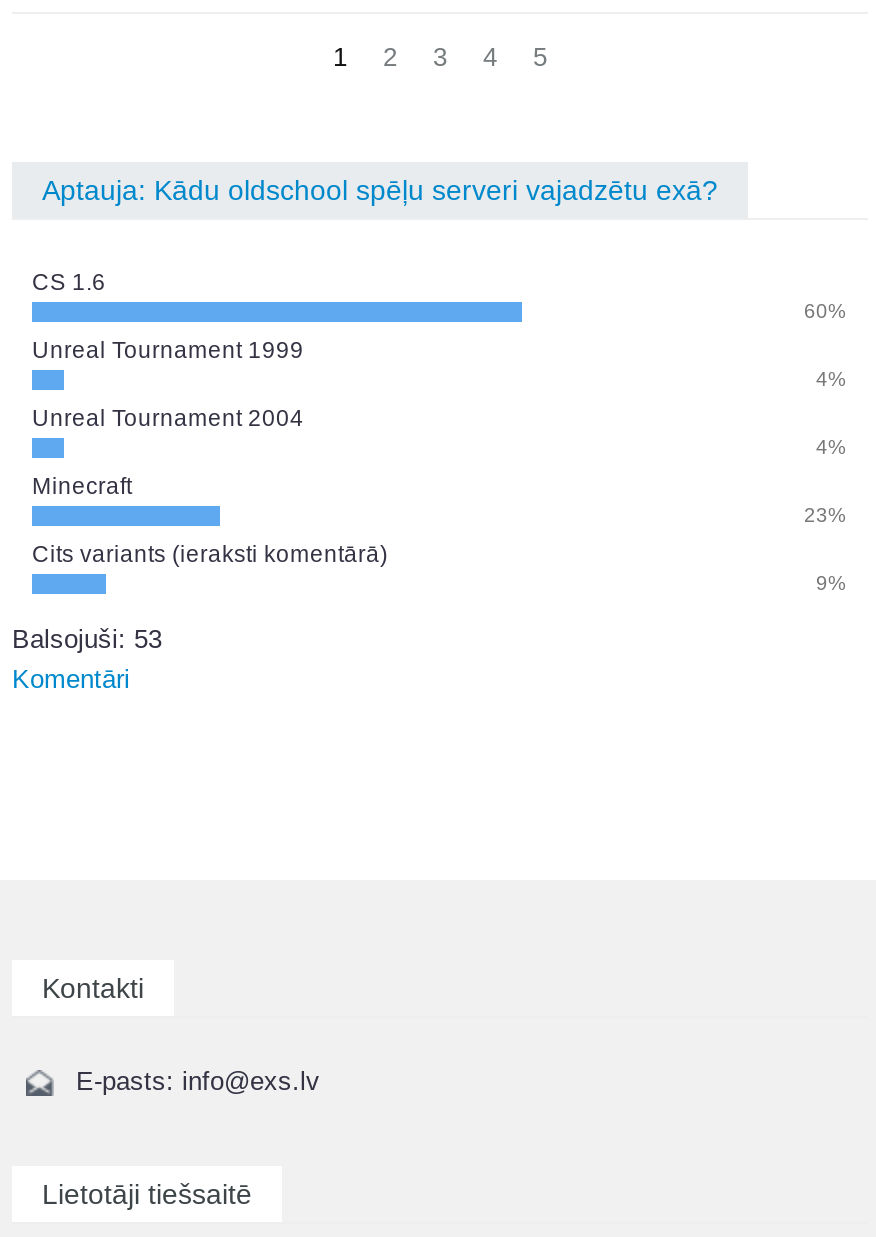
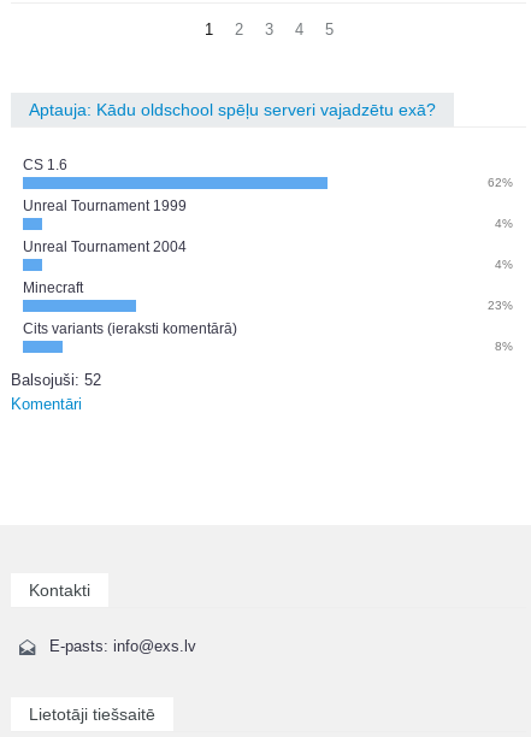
- 60%
+ 62%

- 9%
+ 8%

- Balsojuši: 53
+ Balsojuši: 52
